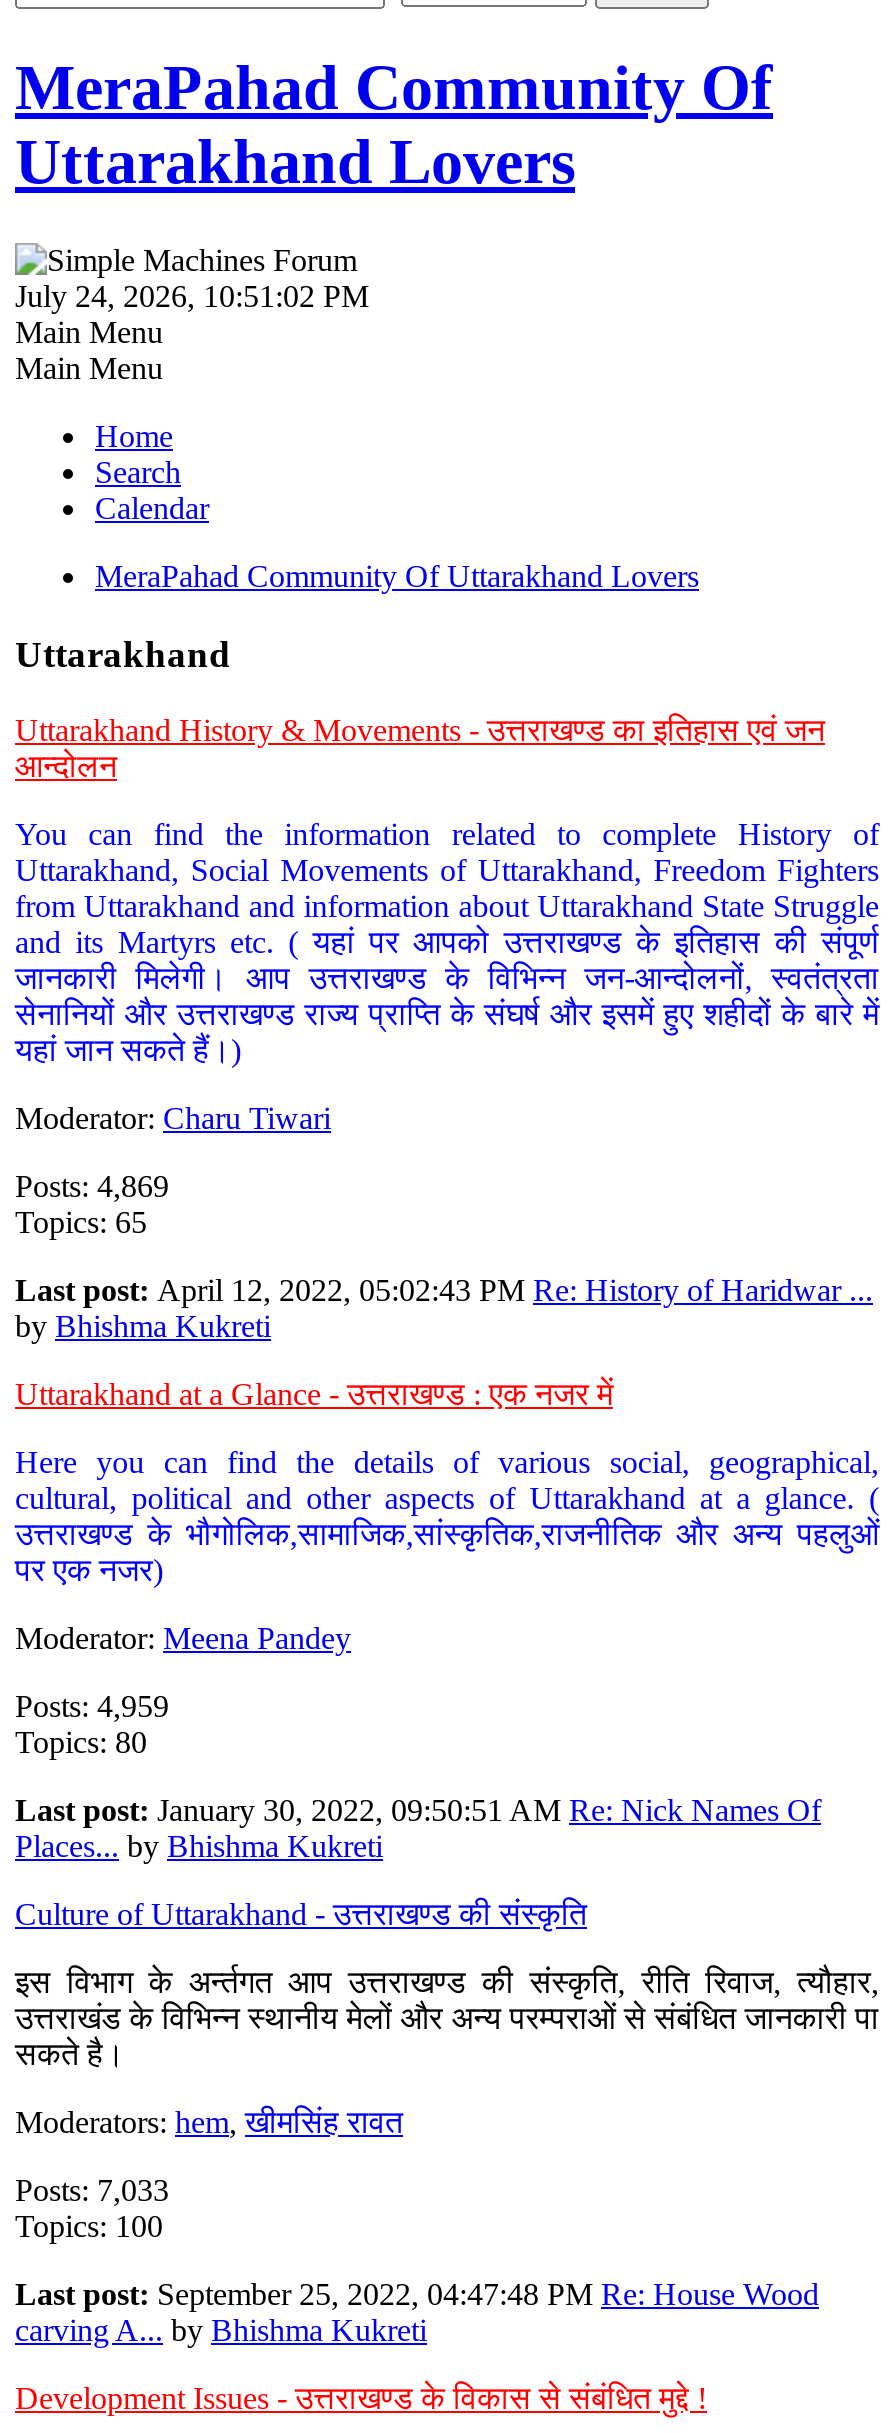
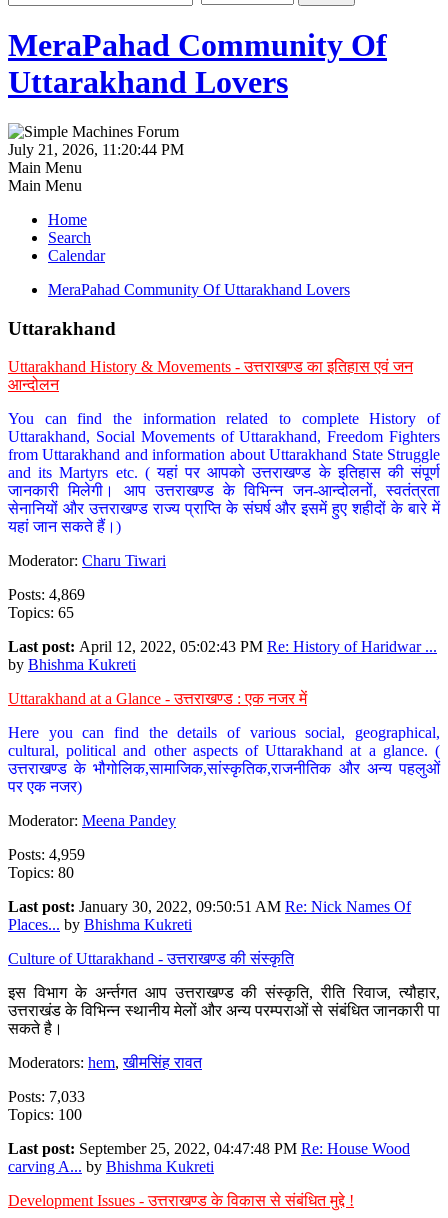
- July 24, 2026, 10:51:02 PM
+ July 21, 2026, 11:20:44 PM
